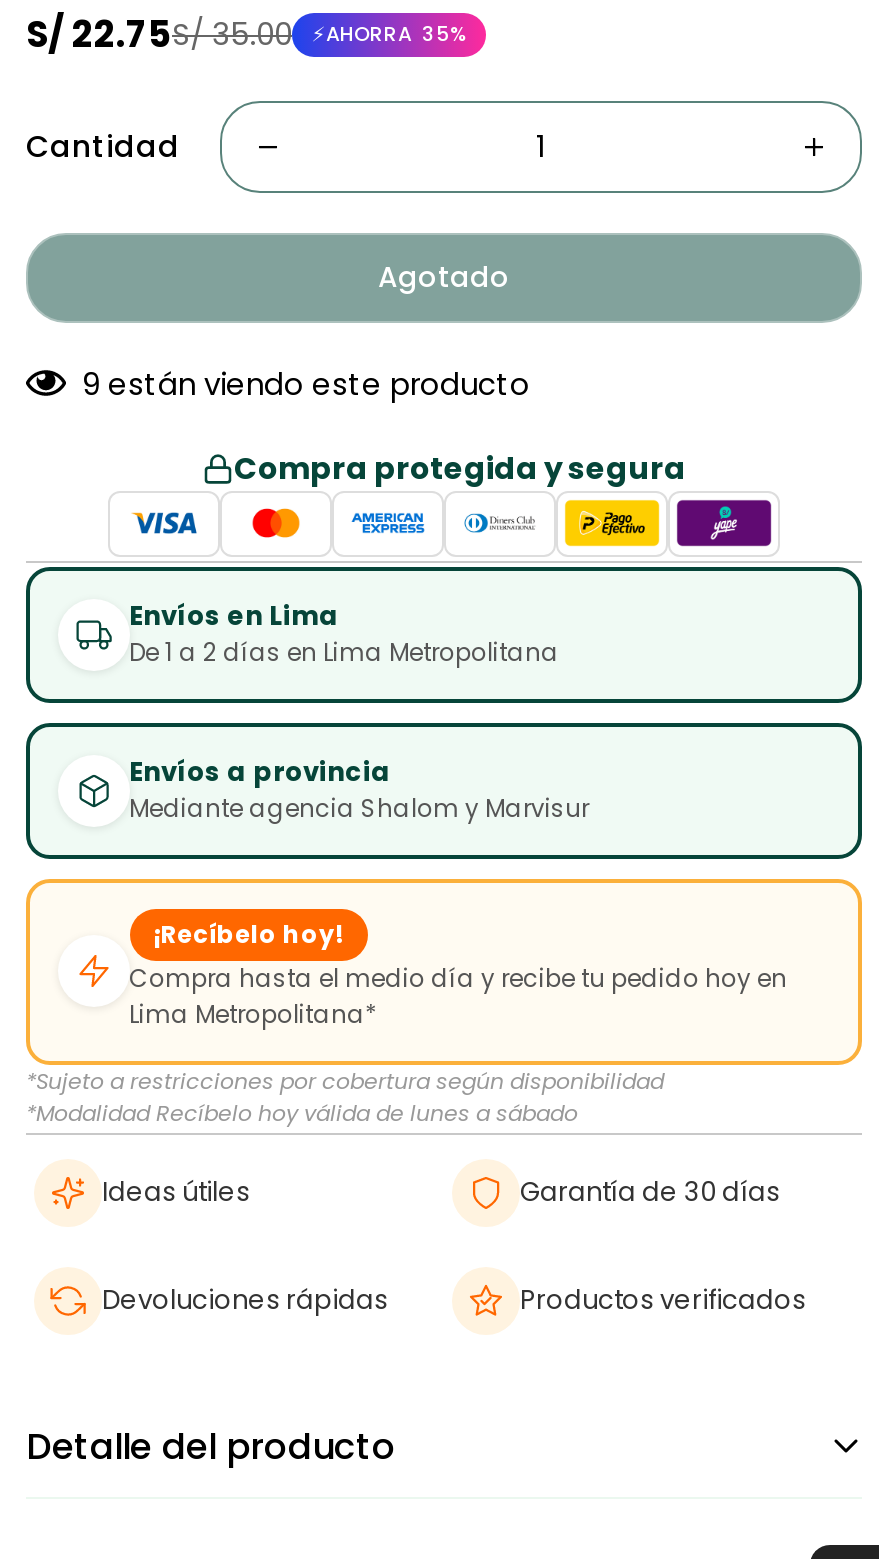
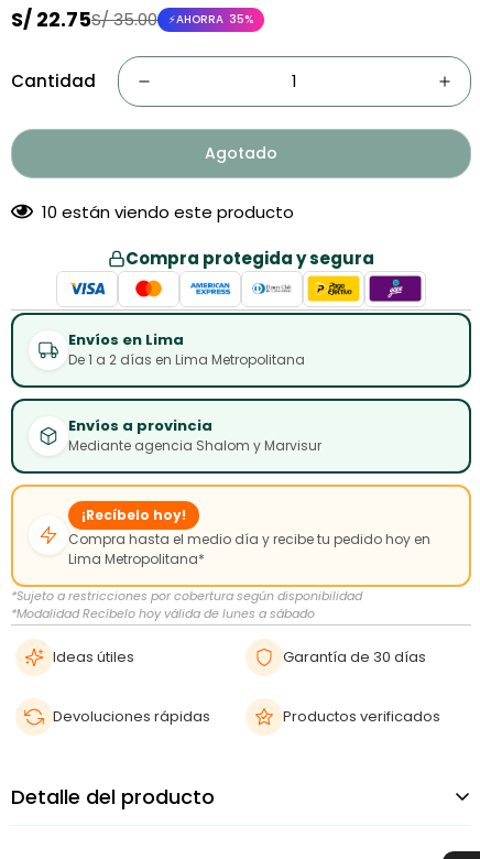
- 9 están viendo este producto
+ 10 están viendo este producto
